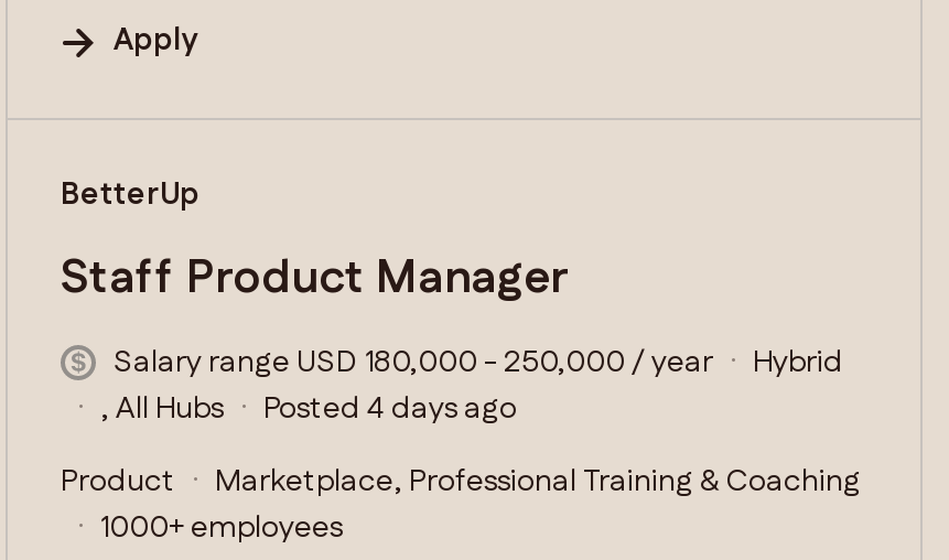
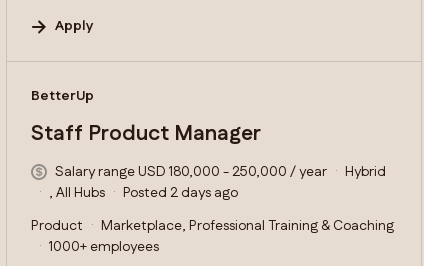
- Posted 4 days ago
+ Posted 2 days ago
